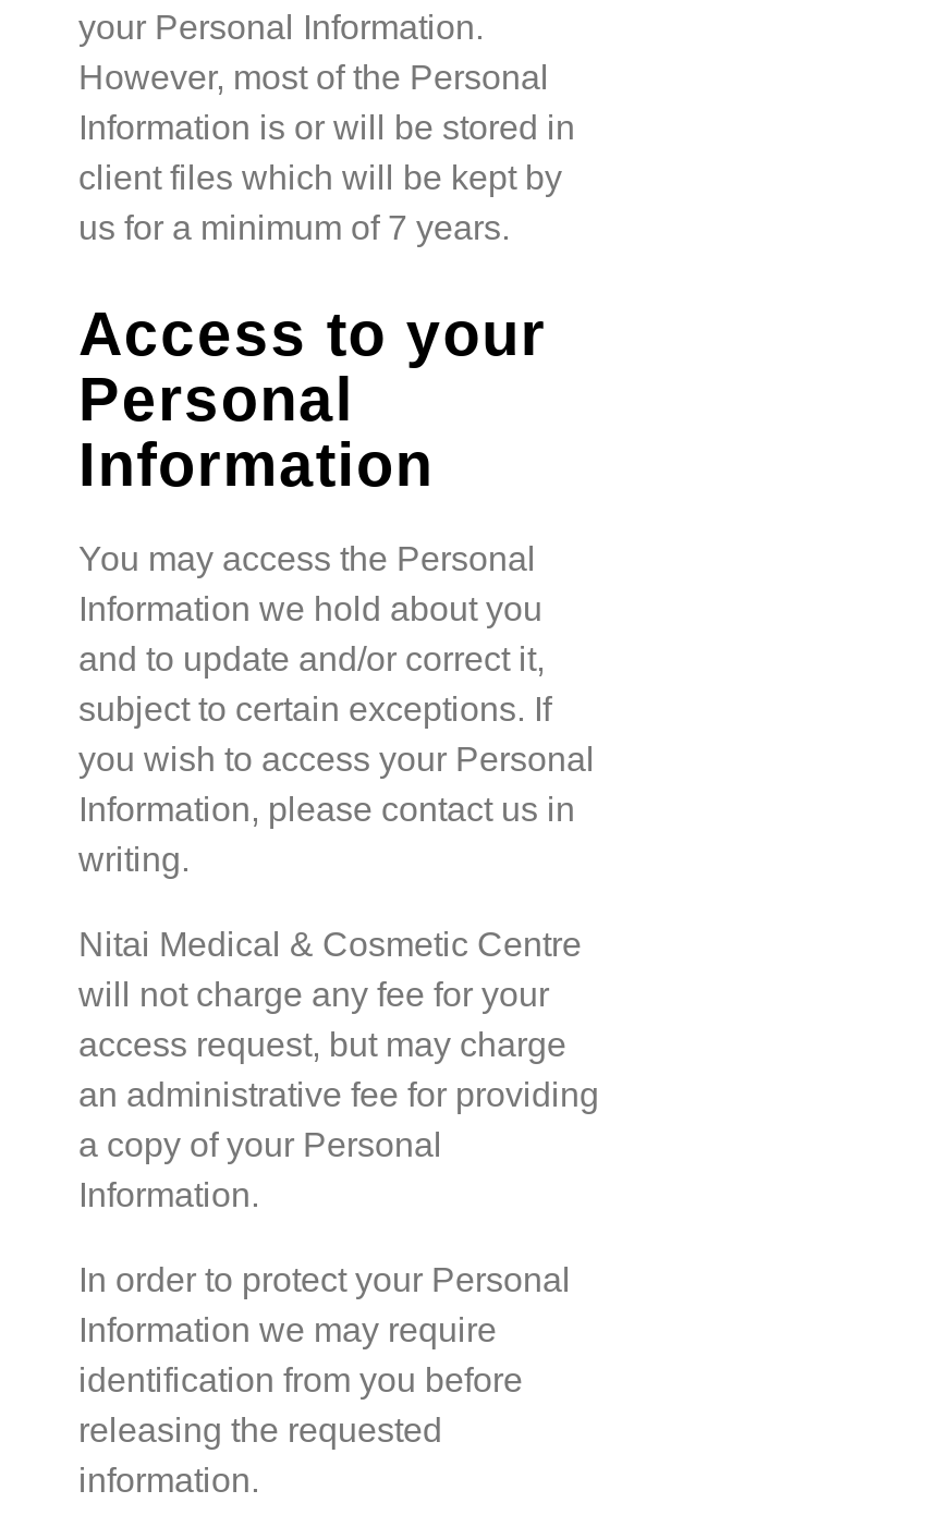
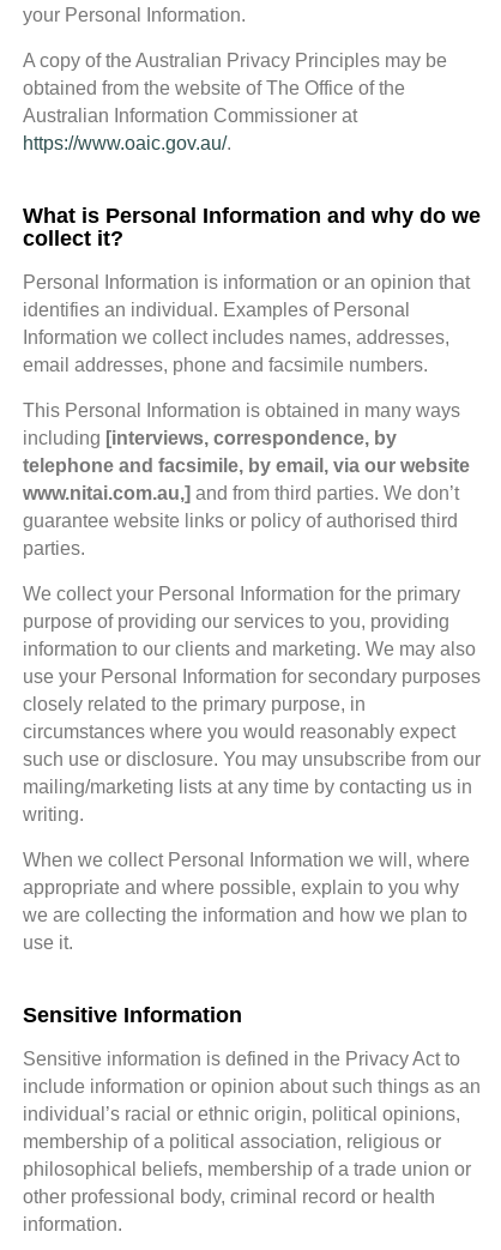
- However, most of the Personal
- Information is or will be stored in
- client files which will be kept by
- us for a minimum of 7 years.
- Access to your
- Personal
- Information
- You may access the Personal
- Information we hold about you
- and to update and/or correct it,
- subject to certain exceptions. If
- you wish to access your Personal
- Information, please contact us in
+ A copy of the Australian Privacy Principles may be
+ obtained from the website of The Office of the
+ Australian Information Commissioner at
+ https://www.oaic.gov.au/.
+ What is Personal Information and why do we
+ collect it?
+ Personal Information is information or an opinion that
+ identifies an individual. Examples of Personal
+ Information we collect includes names, addresses,
+ email addresses, phone and facsimile numbers.
+ This Personal Information is obtained in many ways
+ including [interviews, correspondence, by
+ telephone and facsimile, by email, via our website
+ www.nitai.com.au,] and from third parties. We don’t
+ guarantee website links or policy of authorised third
+ parties.
+ We collect your Personal Information for the primary
+ purpose of providing our services to you, providing
+ information to our clients and marketing. We may also
+ use your Personal Information for secondary purposes
+ closely related to the primary purpose, in
+ circumstances where you would reasonably expect
+ such use or disclosure. You may unsubscribe from our
+ mailing/marketing lists at any time by contacting us in

- Nitai Medical & Cosmetic Centre
- will not charge any fee for your
- access request, but may charge
- an administrative fee for providing
- a copy of your Personal
- Information.
- In order to protect your Personal
- Information we may require
- identification from you before
- releasing the requested
+ When we collect Personal Information we will, where
+ appropriate and where possible, explain to you why
+ we are collecting the information and how we plan to
+ use it.
+ Sensitive Information
+ Sensitive information is defined in the Privacy Act to
+ include information or opinion about such things as an
+ individual’s racial or ethnic origin, political opinions,
+ membership of a political association, religious or
+ philosophical beliefs, membership of a trade union or
+ other professional body, criminal record or health
